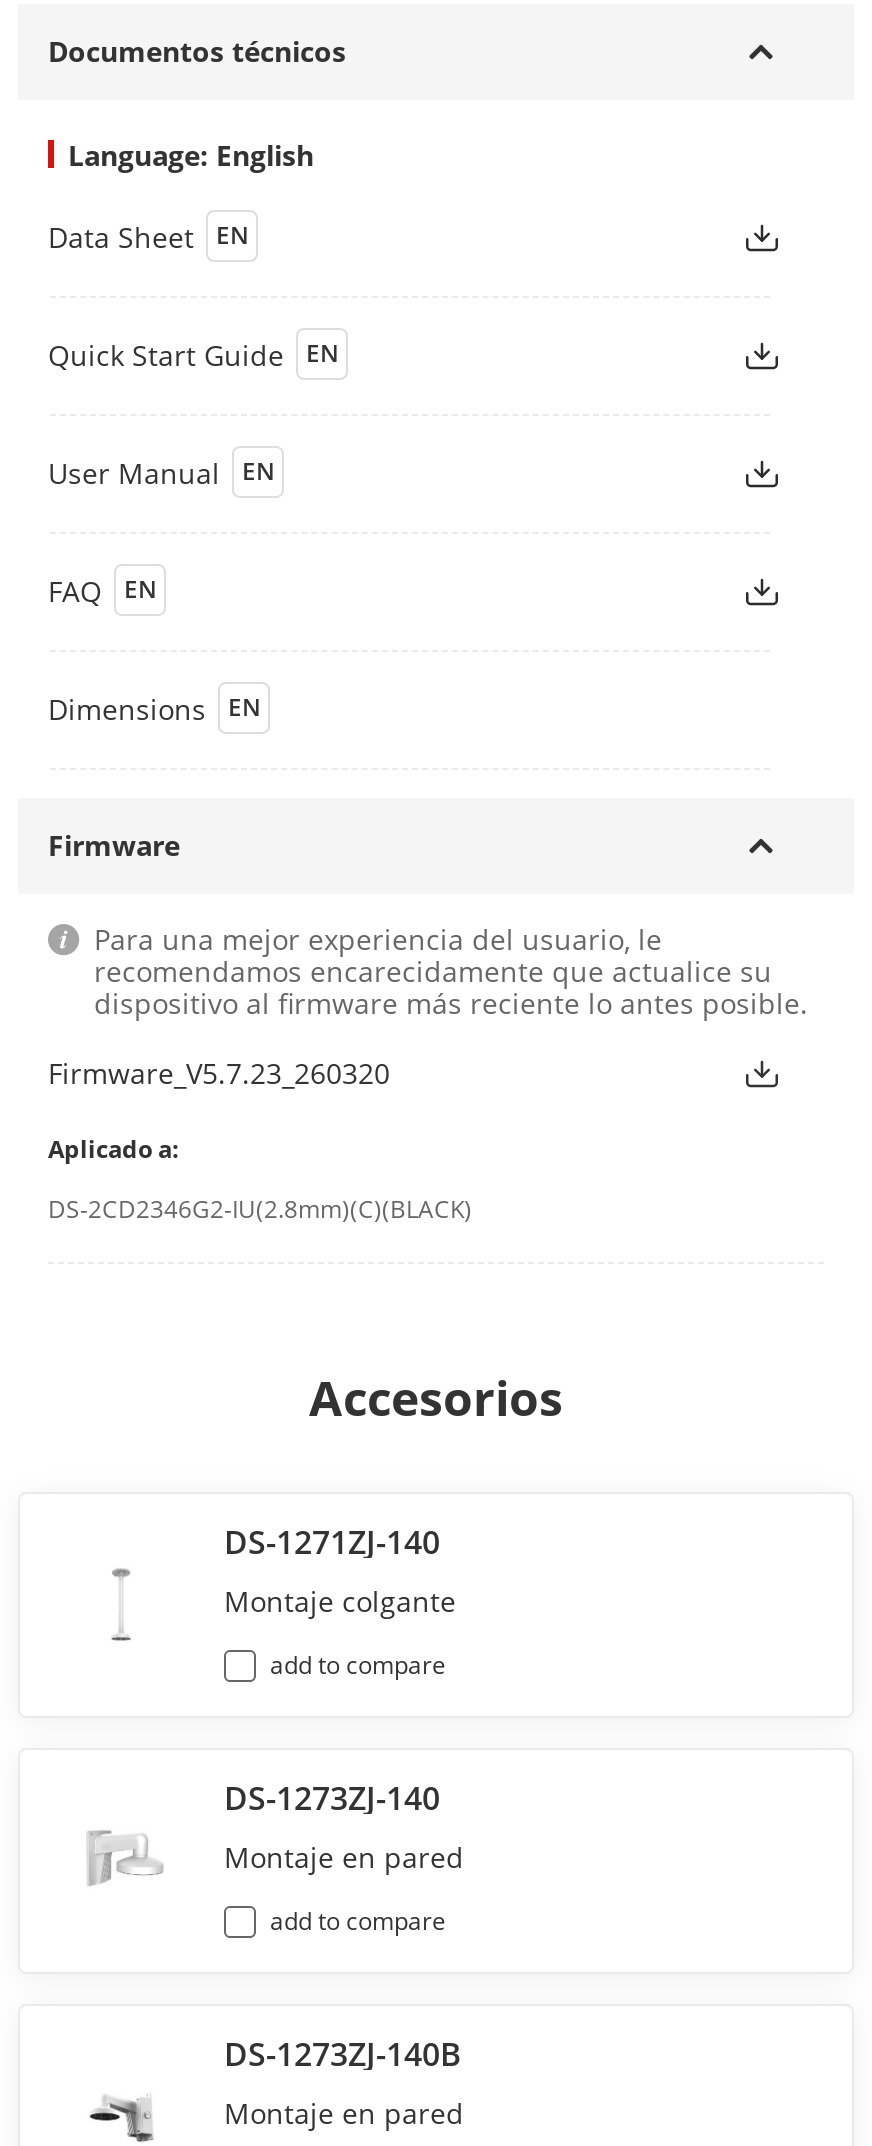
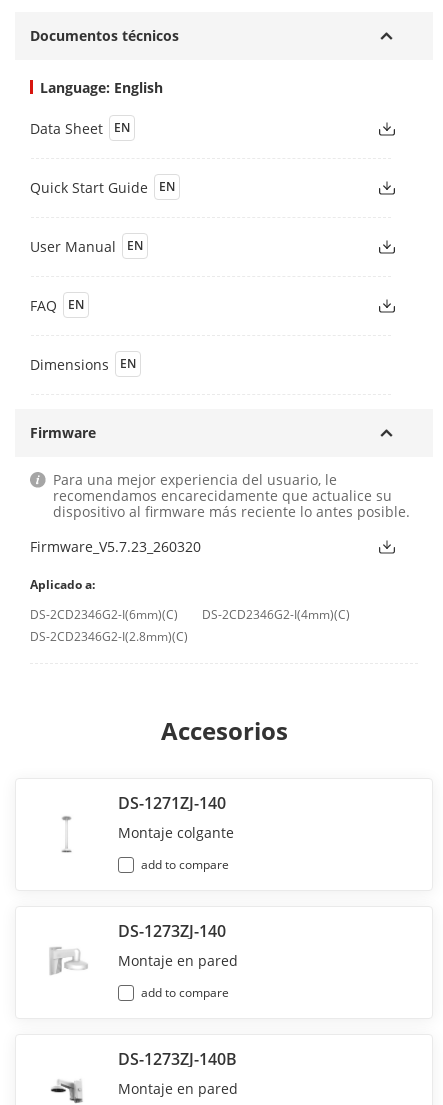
- DS-2CD2346G2-IU(2.8mm)(C)(BLACK)
+ DS-2CD2346G2-I(6mm)(C)
+ DS-2CD2346G2-I(4mm)(C)
+ DS-2CD2346G2-I(2.8mm)(C)
